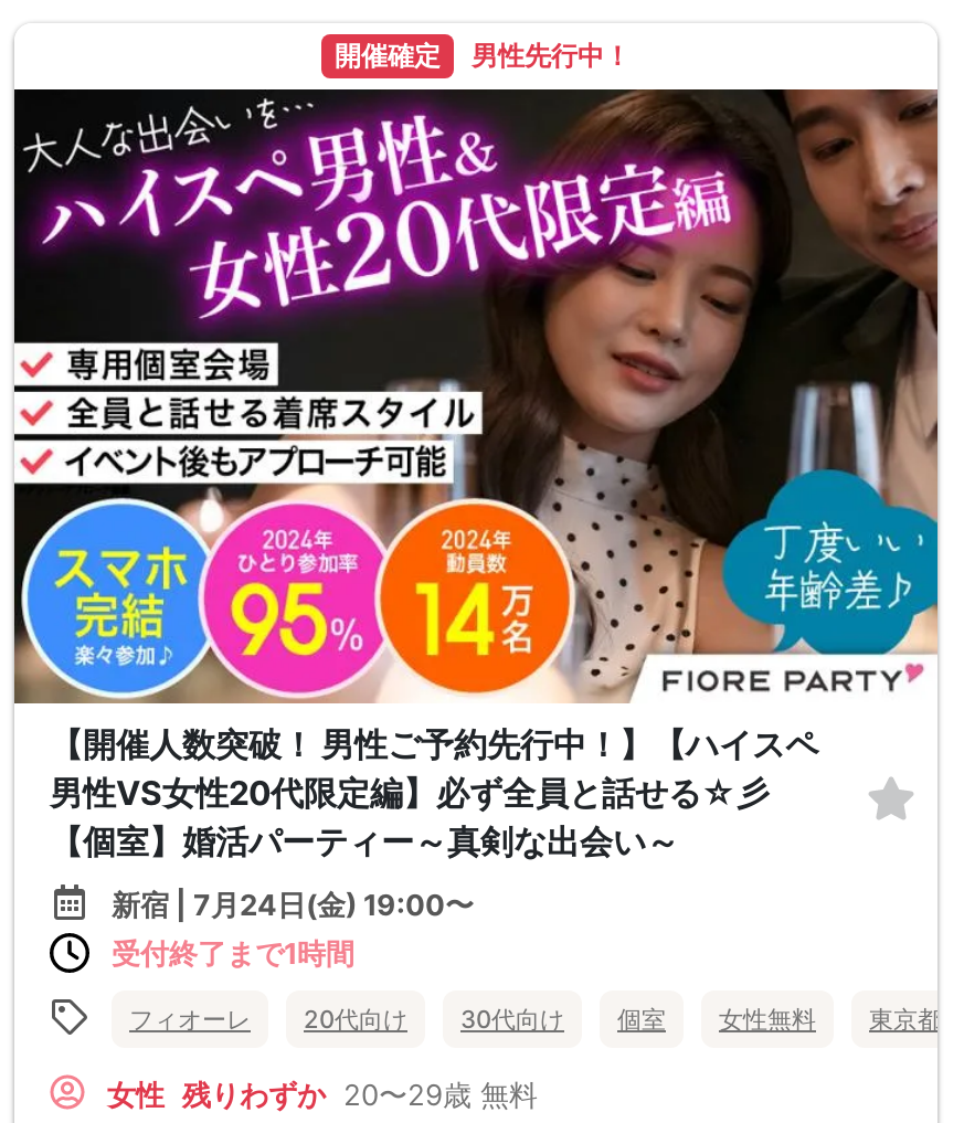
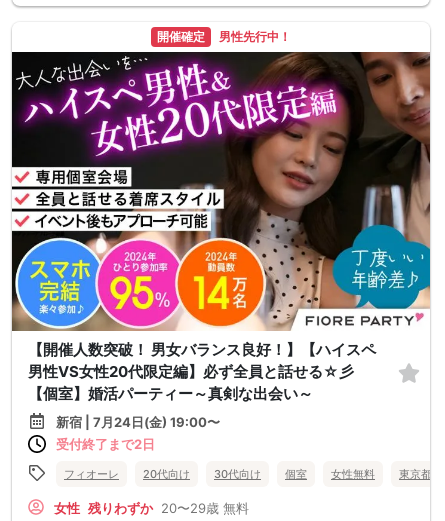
- 【開催人数突破！ 男性ご予約先行中！】【ハイスペ
+ 【開催人数突破！ 男女バランス良好！】【ハイスペ

- 受付終了まで1時間
+ 受付終了まで2日
